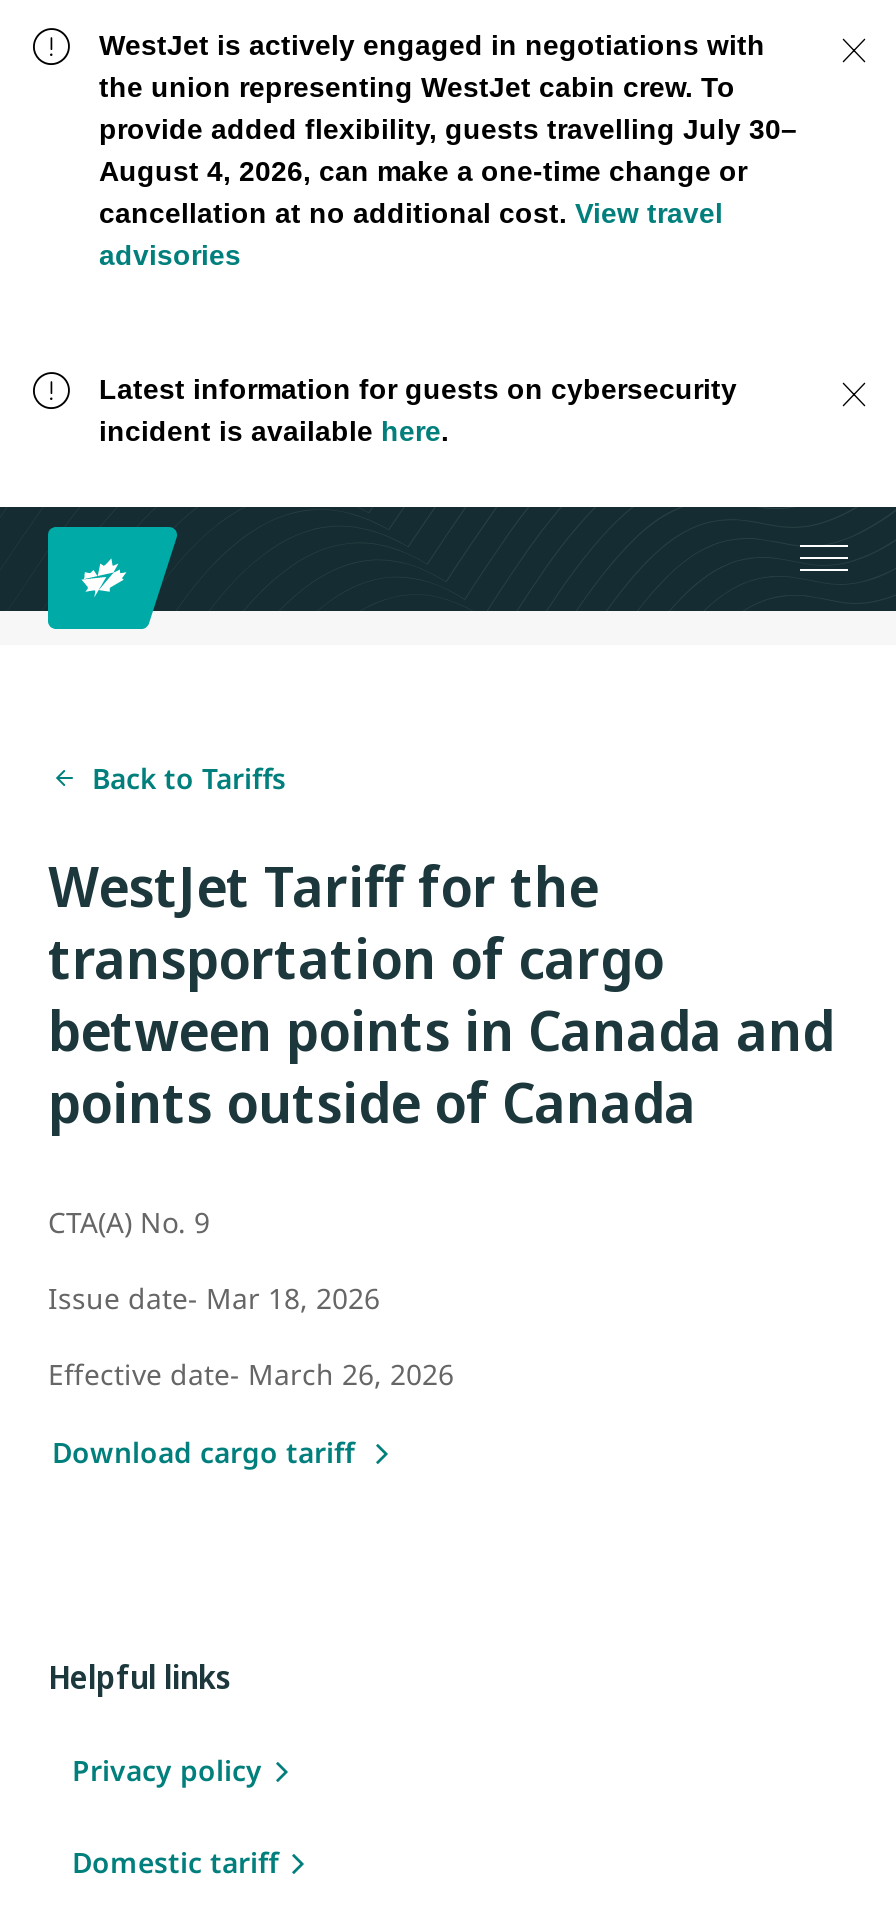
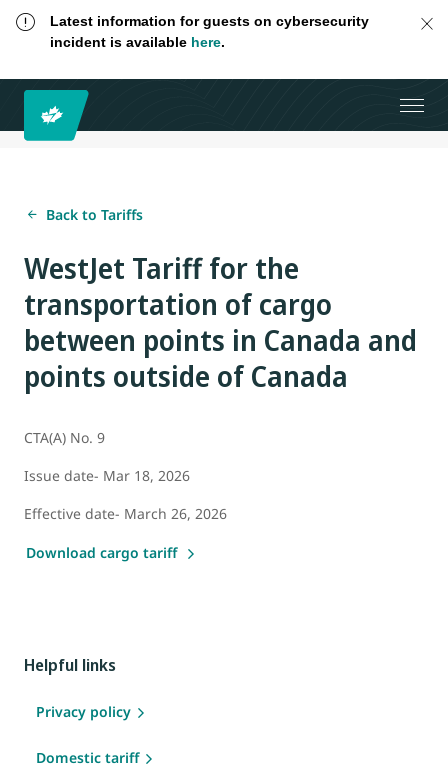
- WestJet is actively engaged in negotiations with
- the union representing WestJet cabin crew. To
- provide added flexibility, guests travelling July 30–
- August 4, 2026, can make a one-time change or
- cancellation at no additional cost. View travel
- advisories
